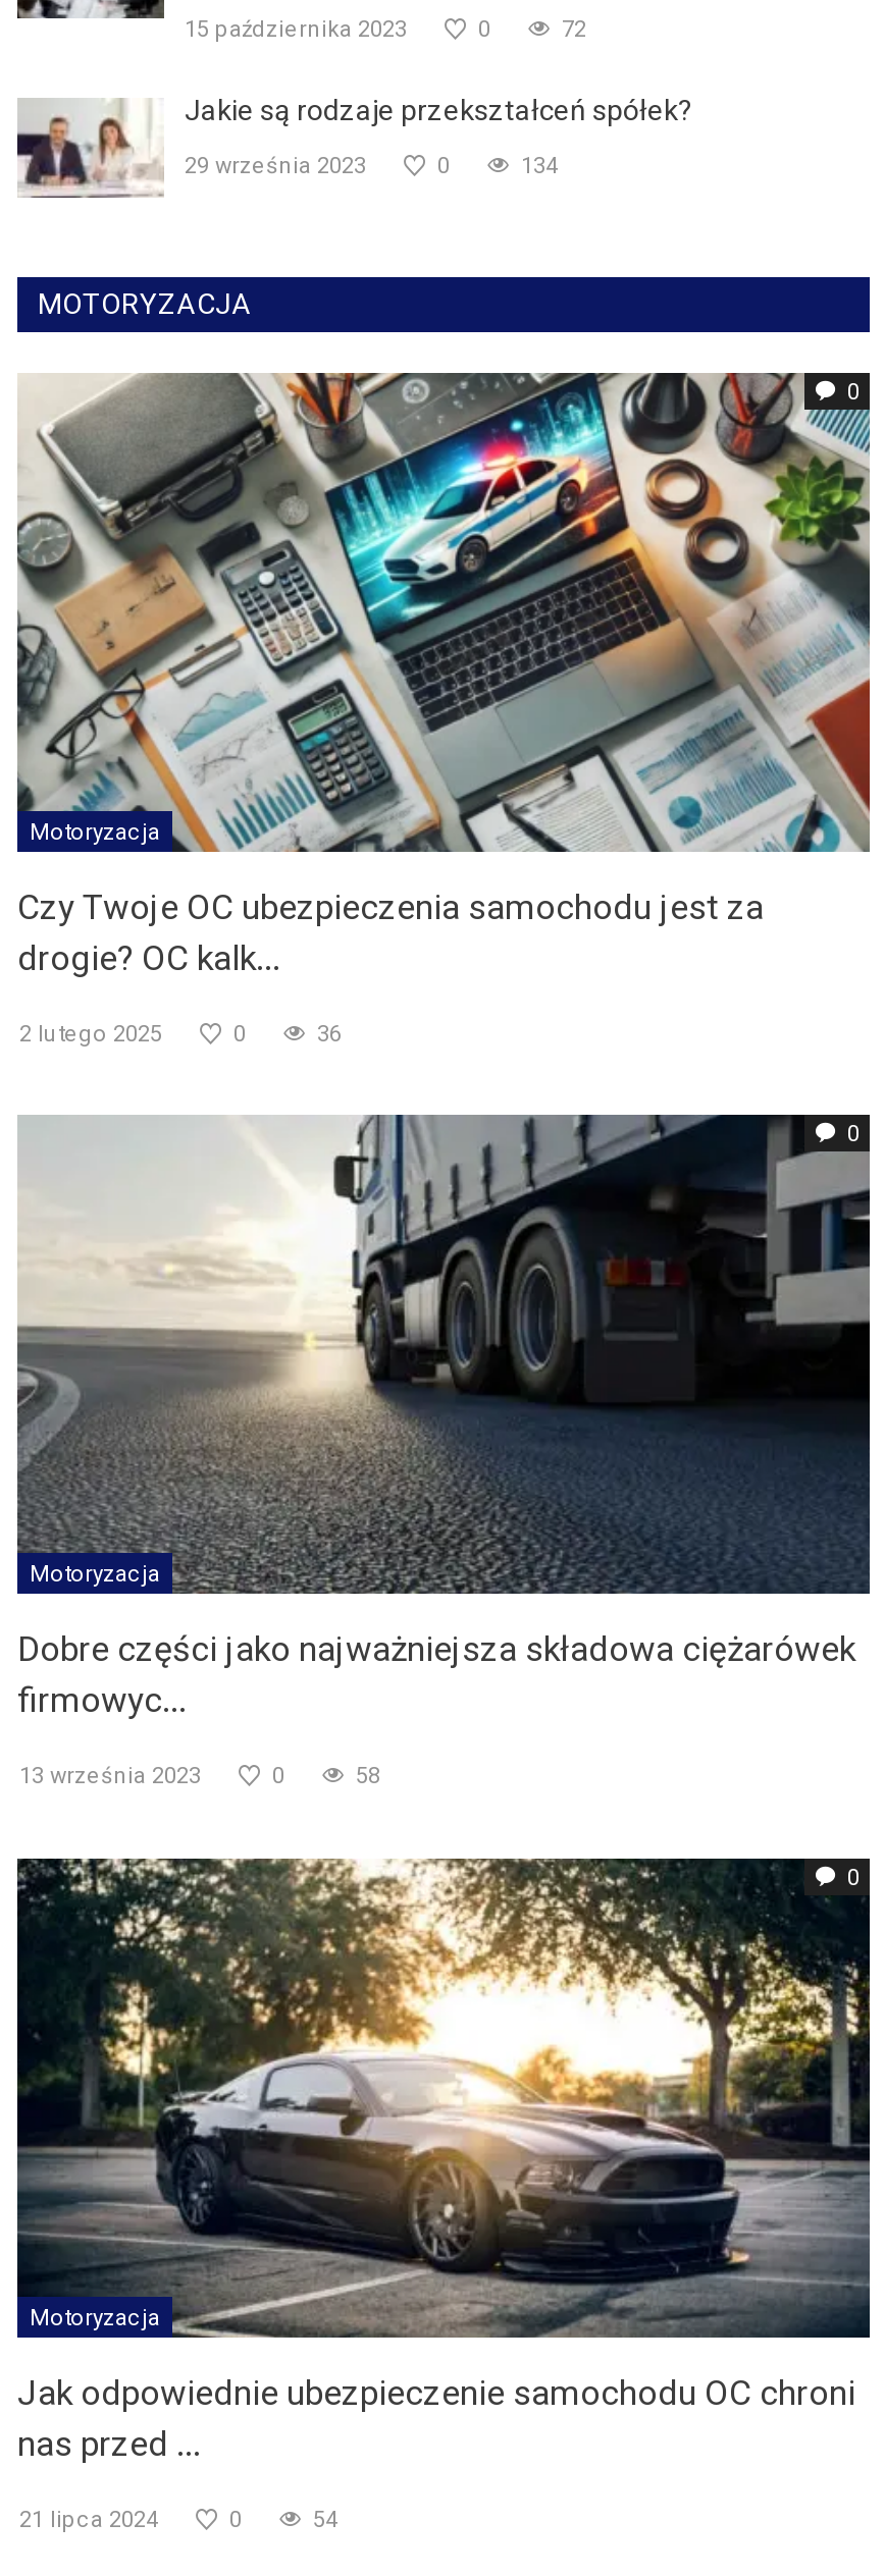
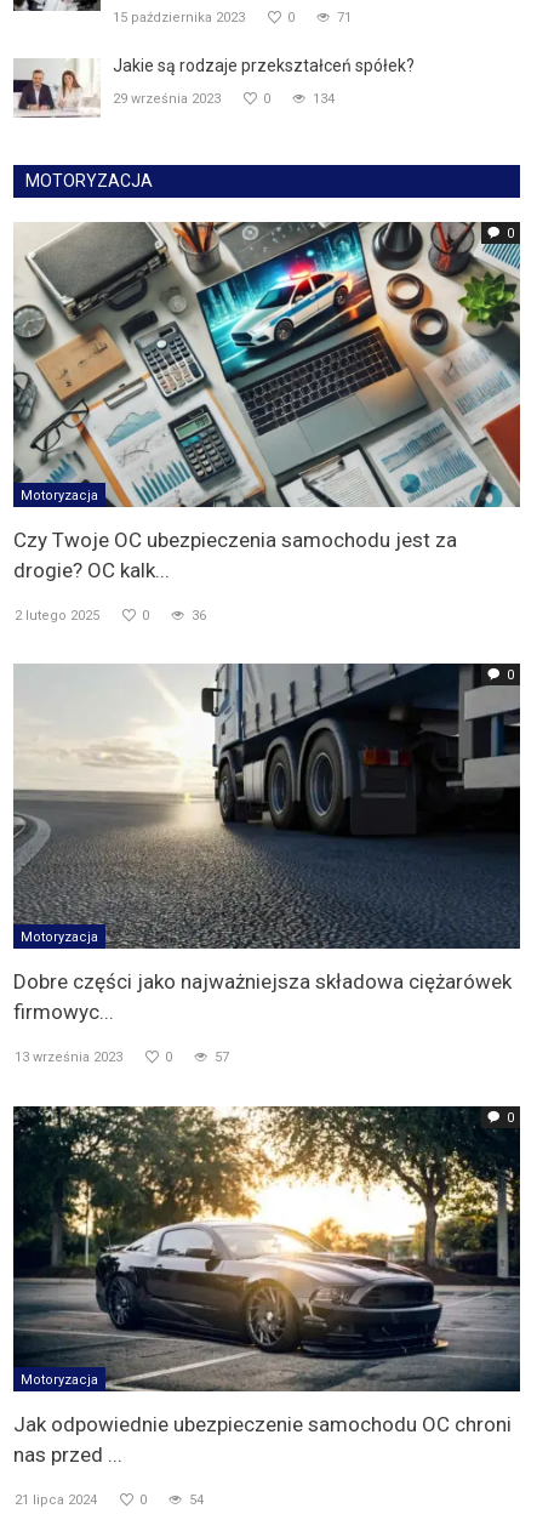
- 72
+ 71

- 58
+ 57
